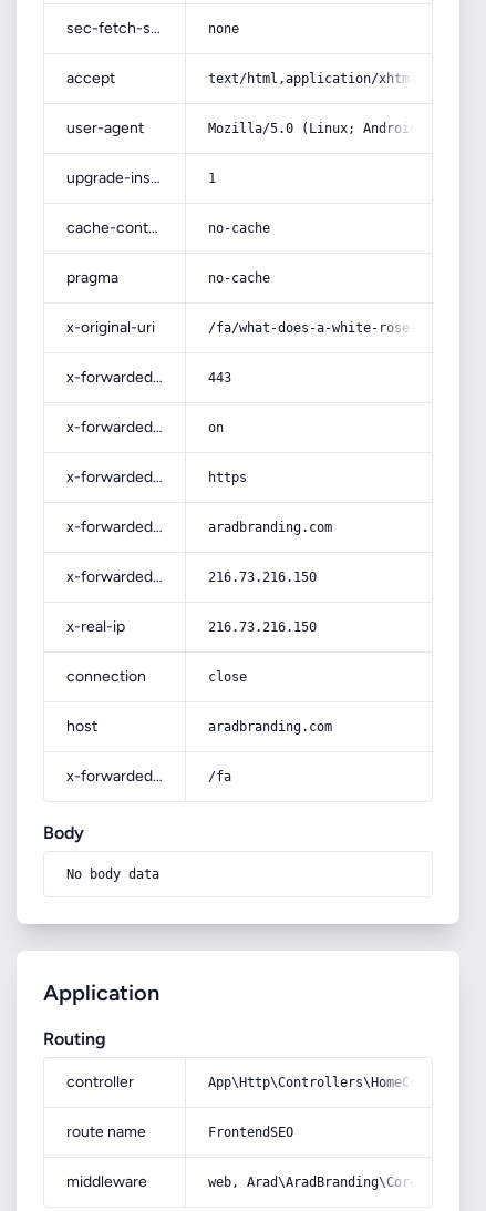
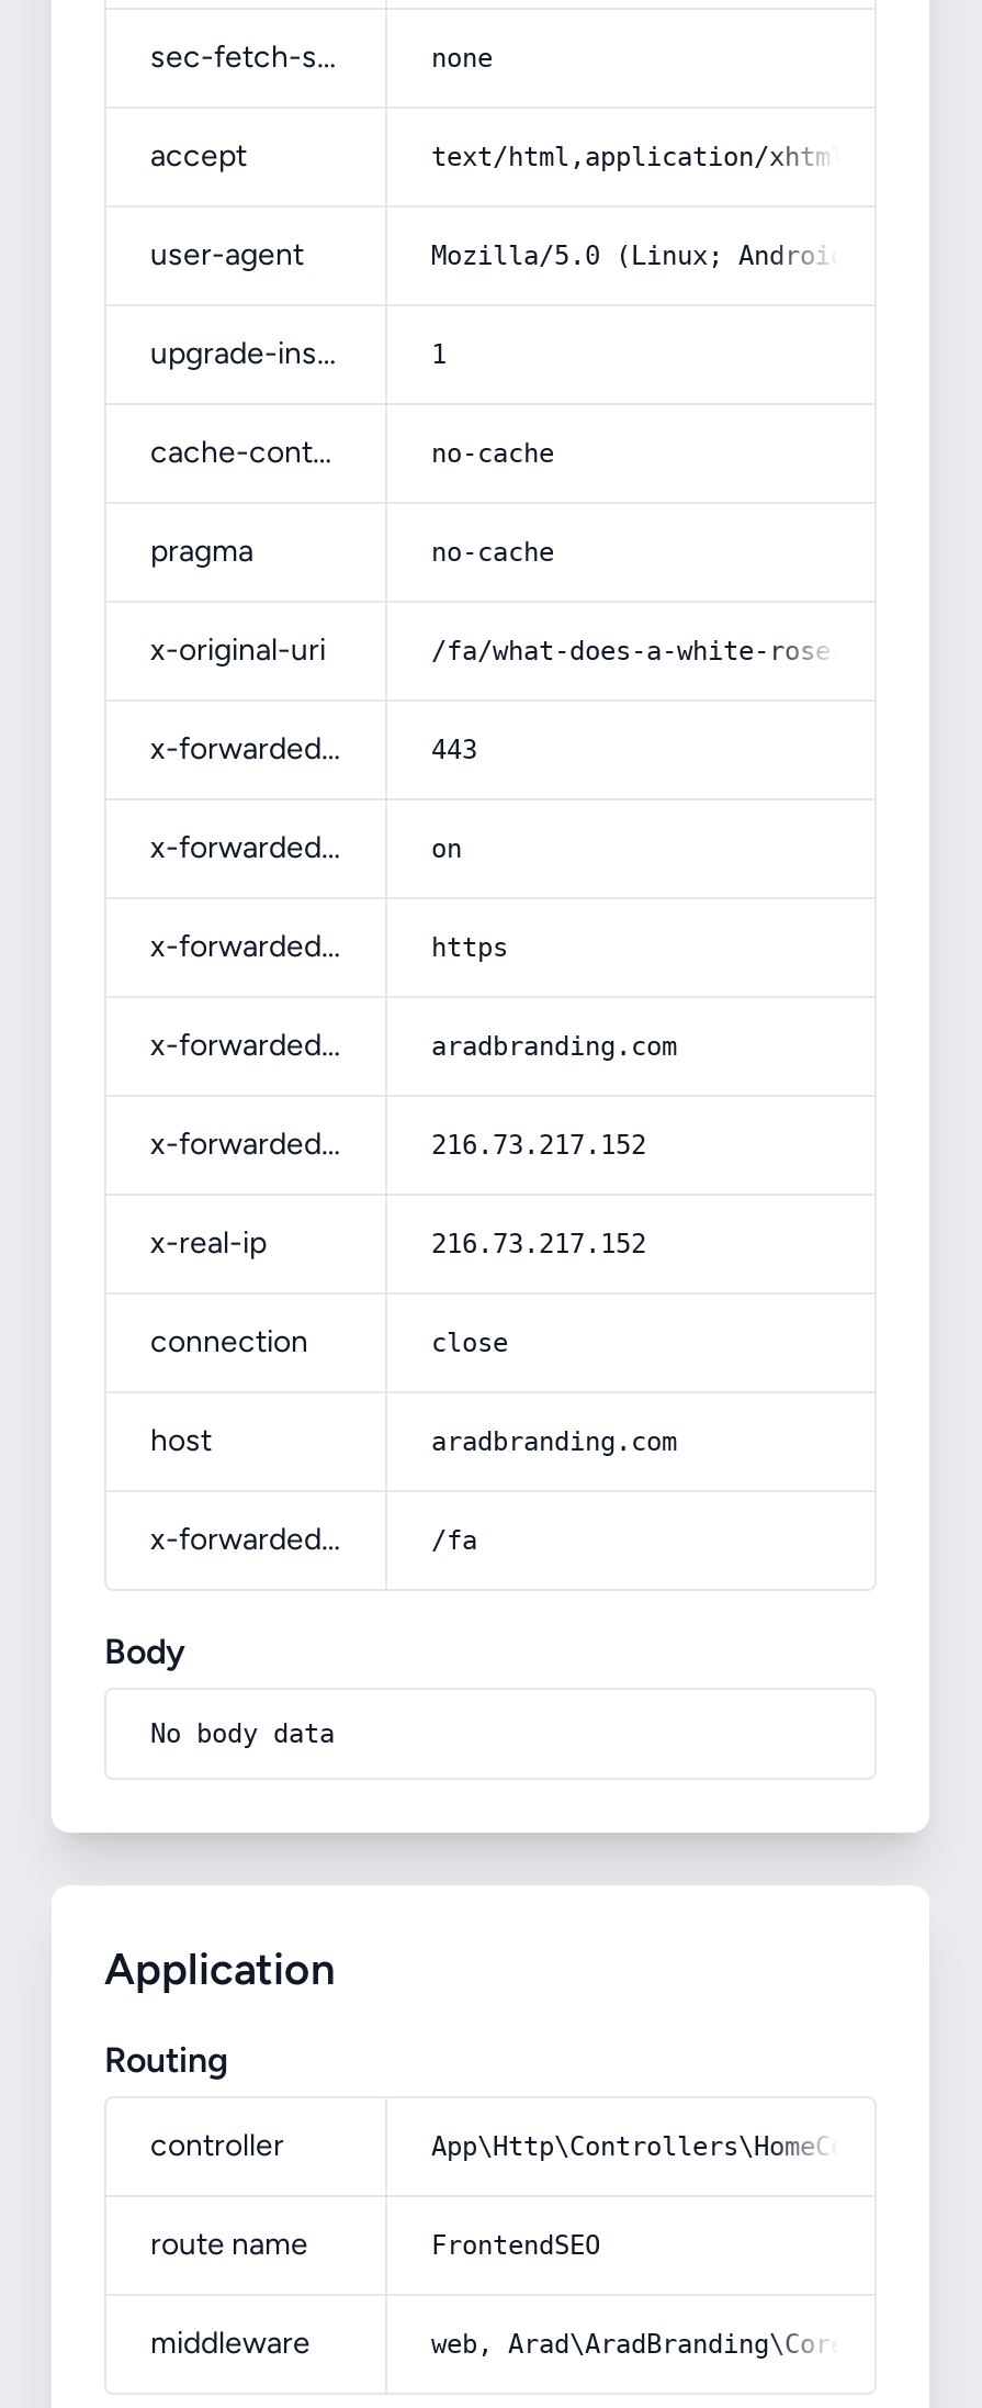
- 216.73.216.150
+ 216.73.217.152

- 216.73.216.150
+ 216.73.217.152
